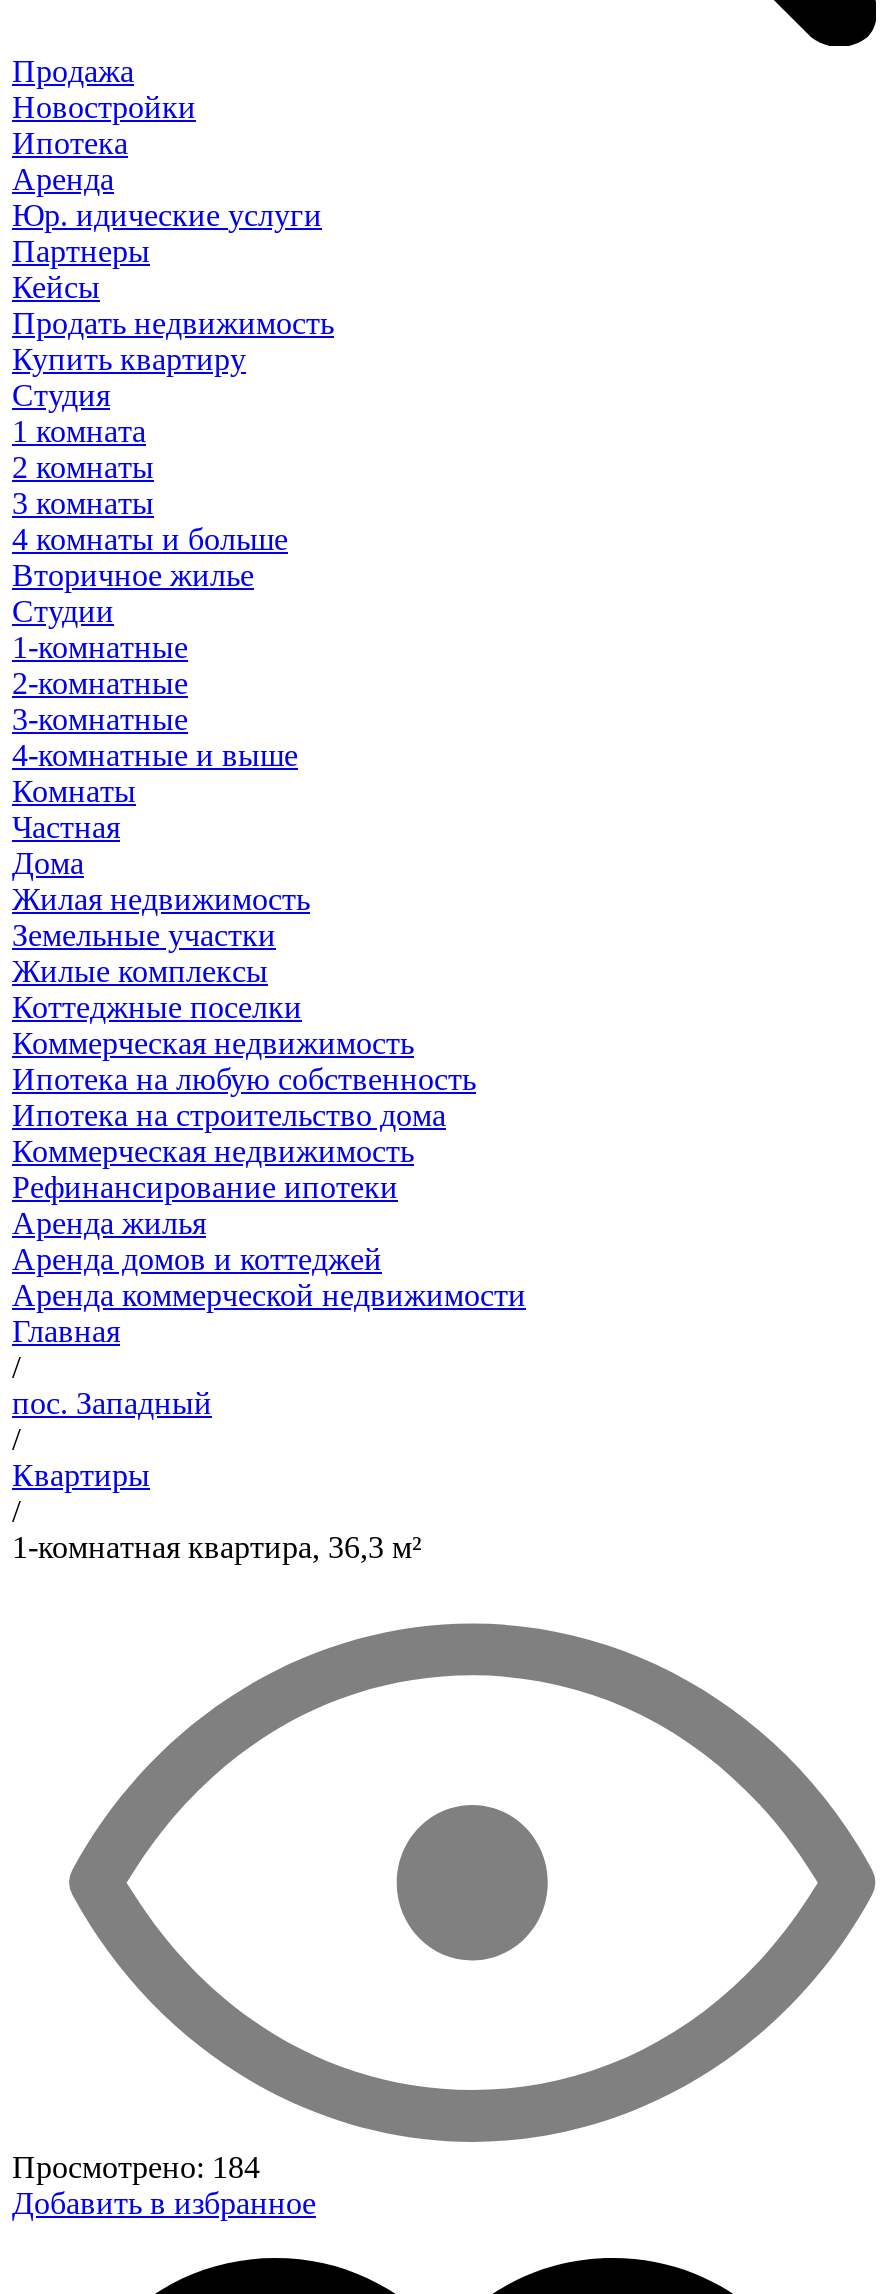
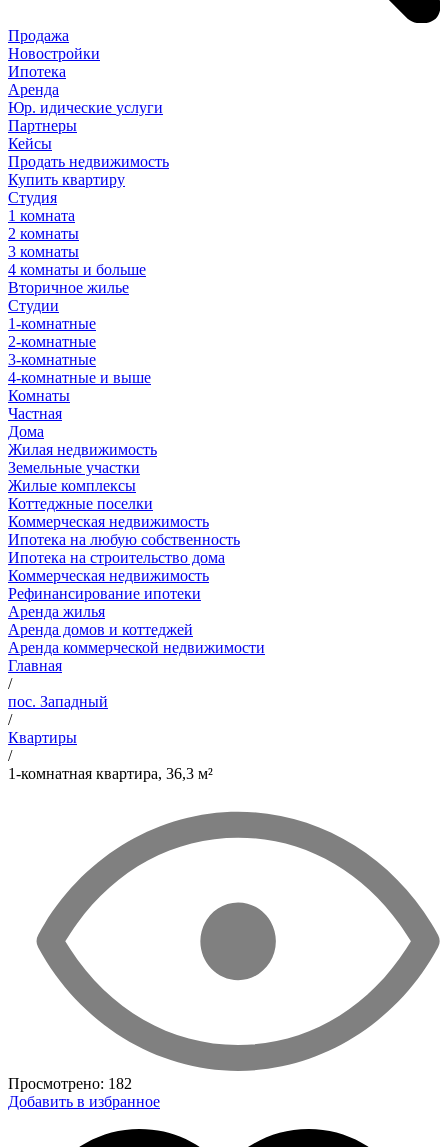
- Просмотрено: 184
+ Просмотрено: 182
